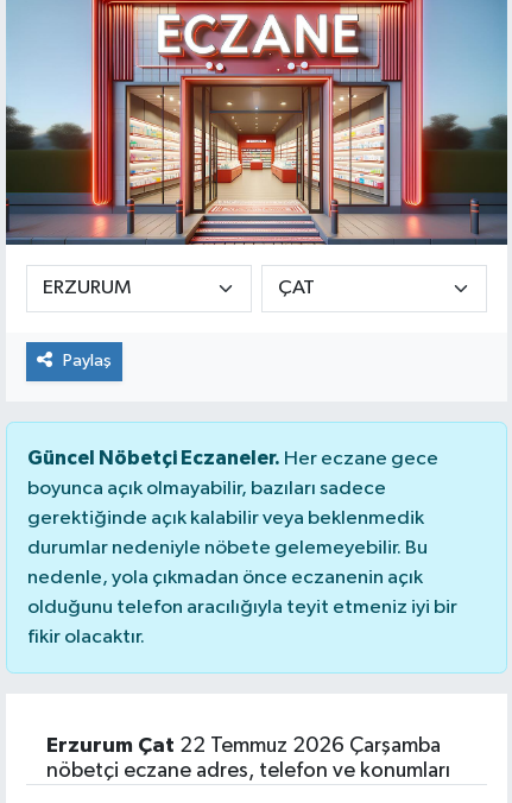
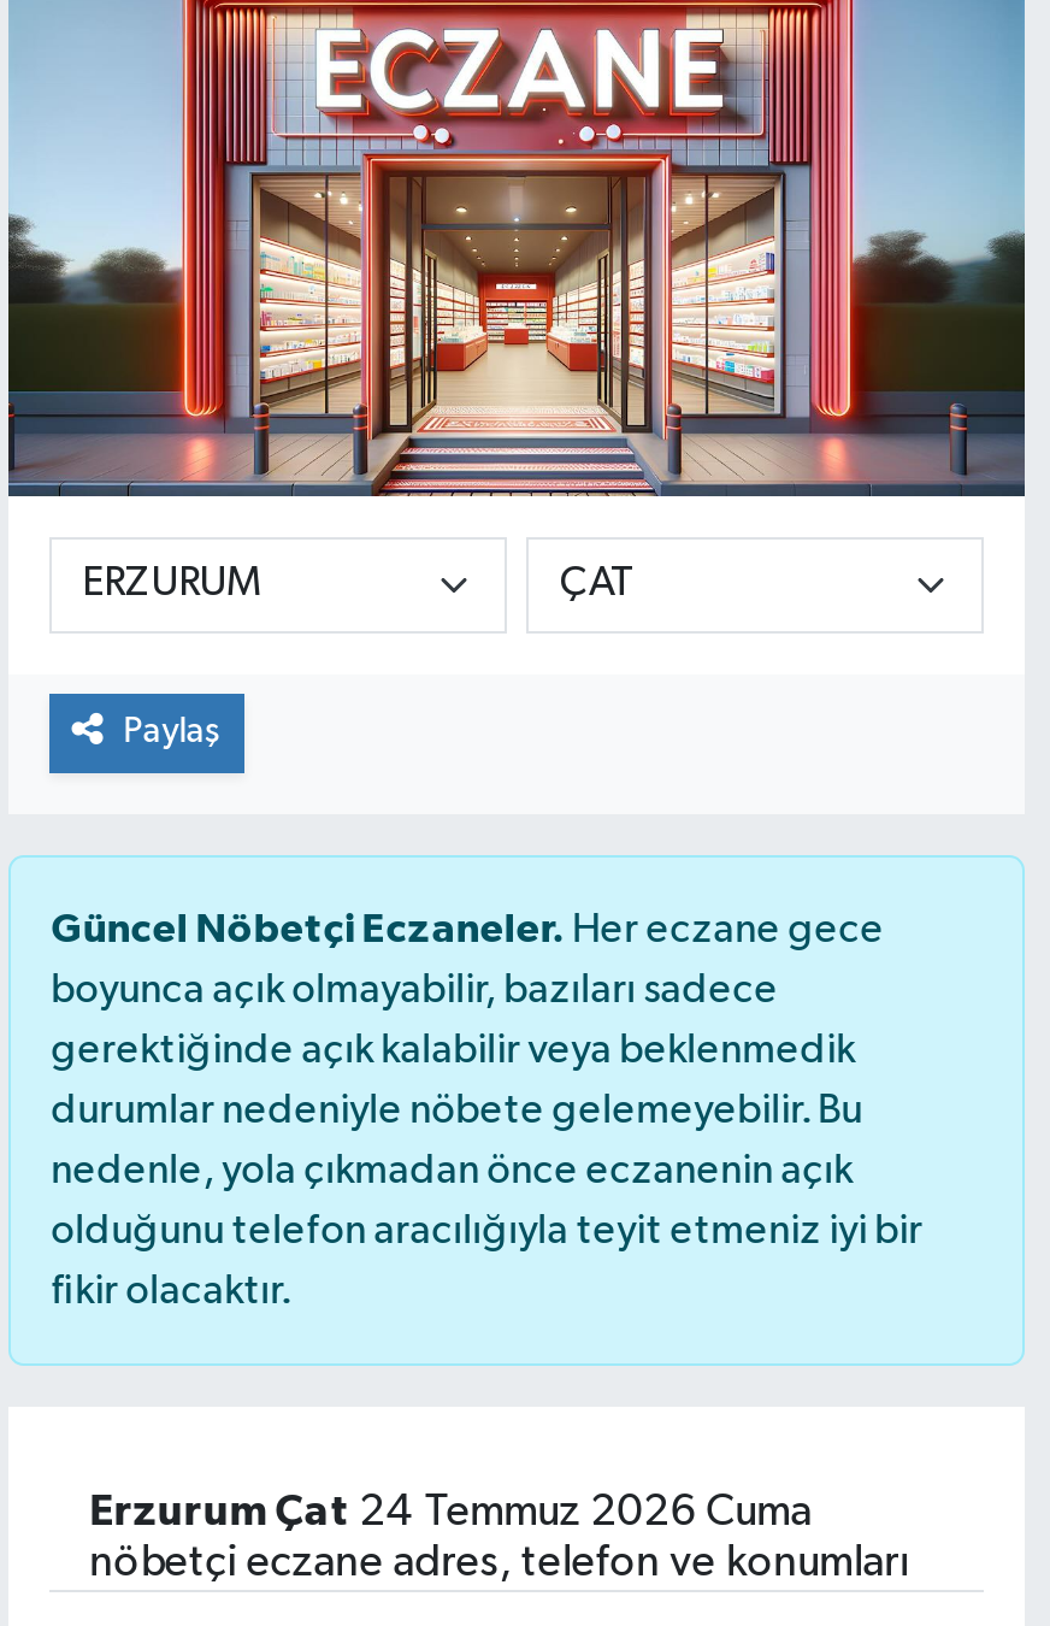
- Erzurum Çat 22 Temmuz 2026 Çarşamba
+ Erzurum Çat 24 Temmuz 2026 Cuma
